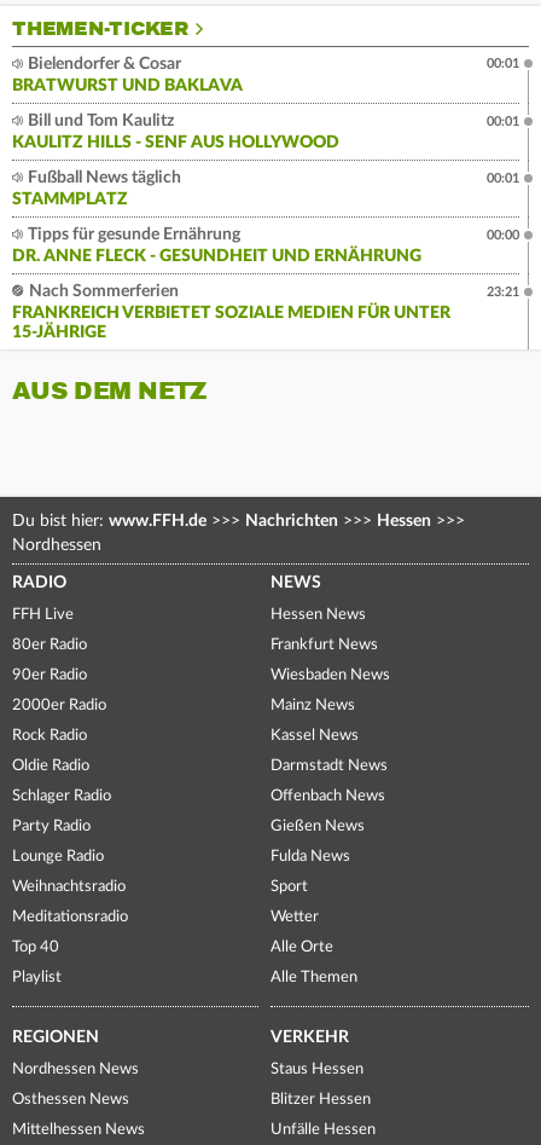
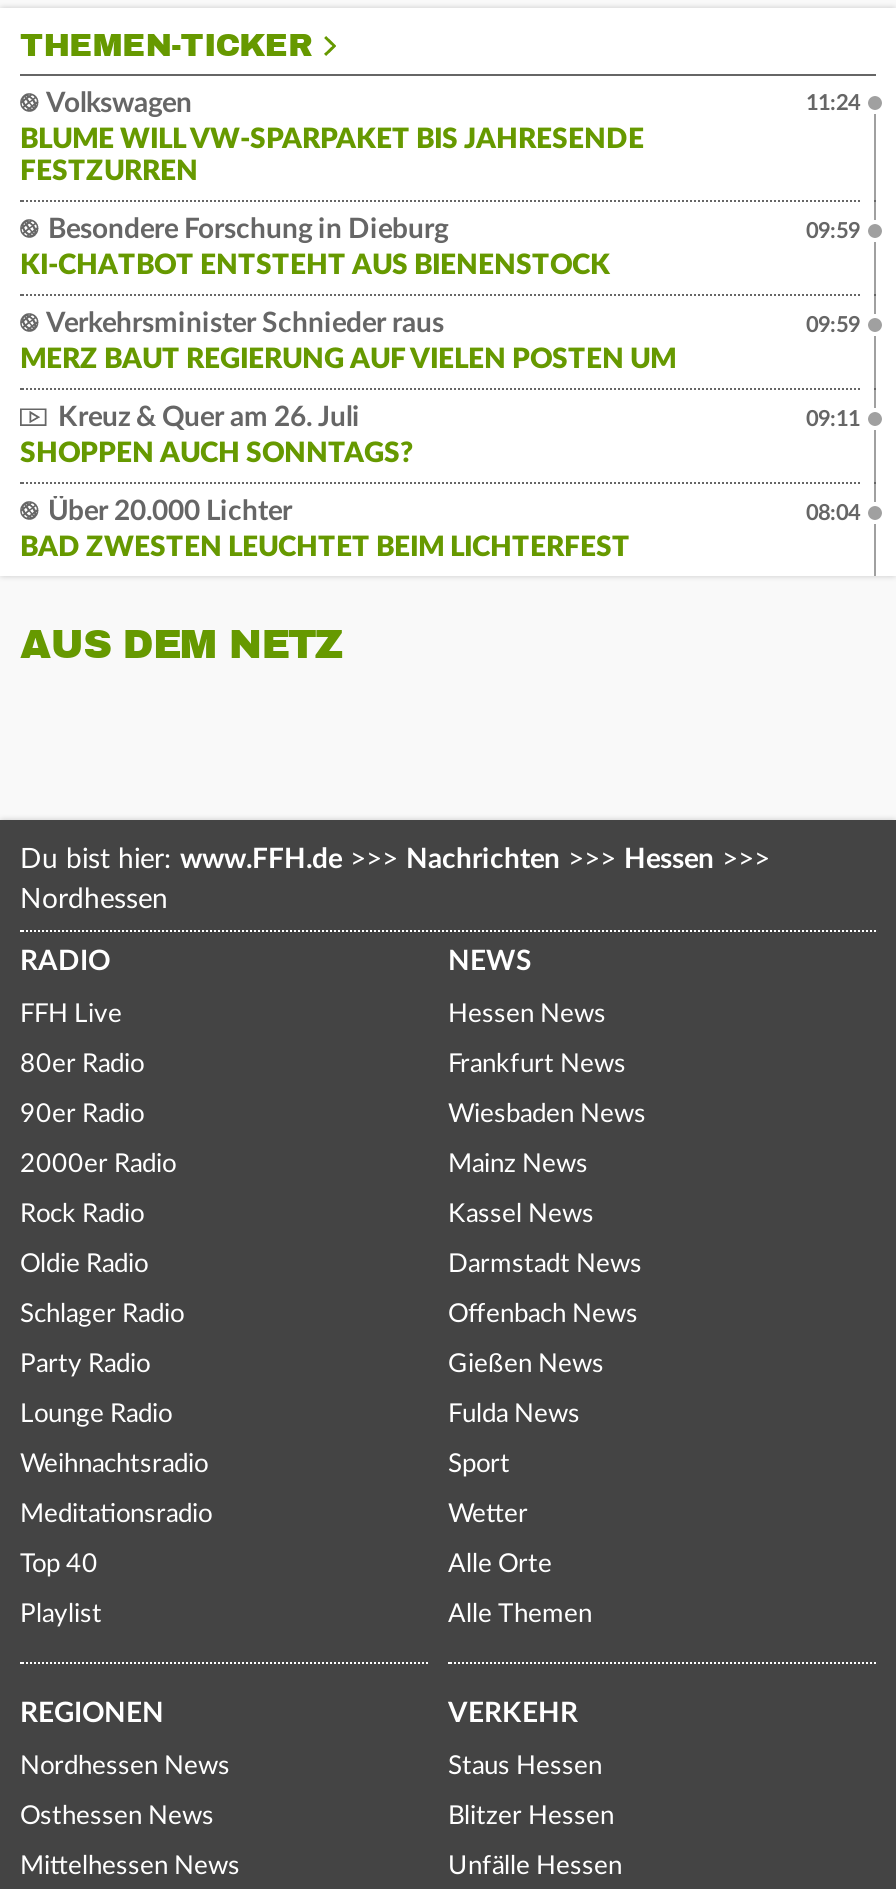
- Bielendorfer & Cosar
- BRATWURST UND BAKLAVA
+ Volkswagen
+ BLUME WILL VW-SPARPAKET BIS JAHRESENDE
+ FESTZURREN

- 00:01
+ 11:24

- Bill und Tom Kaulitz
- KAULITZ HILLS - SENF AUS HOLLYWOOD
+ Besondere Forschung in Dieburg
+ KI-CHATBOT ENTSTEHT AUS BIENENSTOCK

- 00:01
+ 09:59

- Fußball News täglich
- STAMMPLATZ
+ Verkehrsminister Schnieder raus
+ MERZ BAUT REGIERUNG AUF VIELEN POSTEN UM

- 00:01
+ 09:59

- Tipps für gesunde Ernährung
- DR. ANNE FLECK - GESUNDHEIT UND ERNÄHRUNG
+ Kreuz & Quer am 26. Juli
+ SHOPPEN AUCH SONNTAGS?

- 00:00
+ 09:11

- Nach Sommerferien
- FRANKREICH VERBIETET SOZIALE MEDIEN FÜR UNTER
- 15-JÄHRIGE
+ Über 20.000 Lichter
+ BAD ZWESTEN LEUCHTET BEIM LICHTERFEST

- 23:21
+ 08:04
